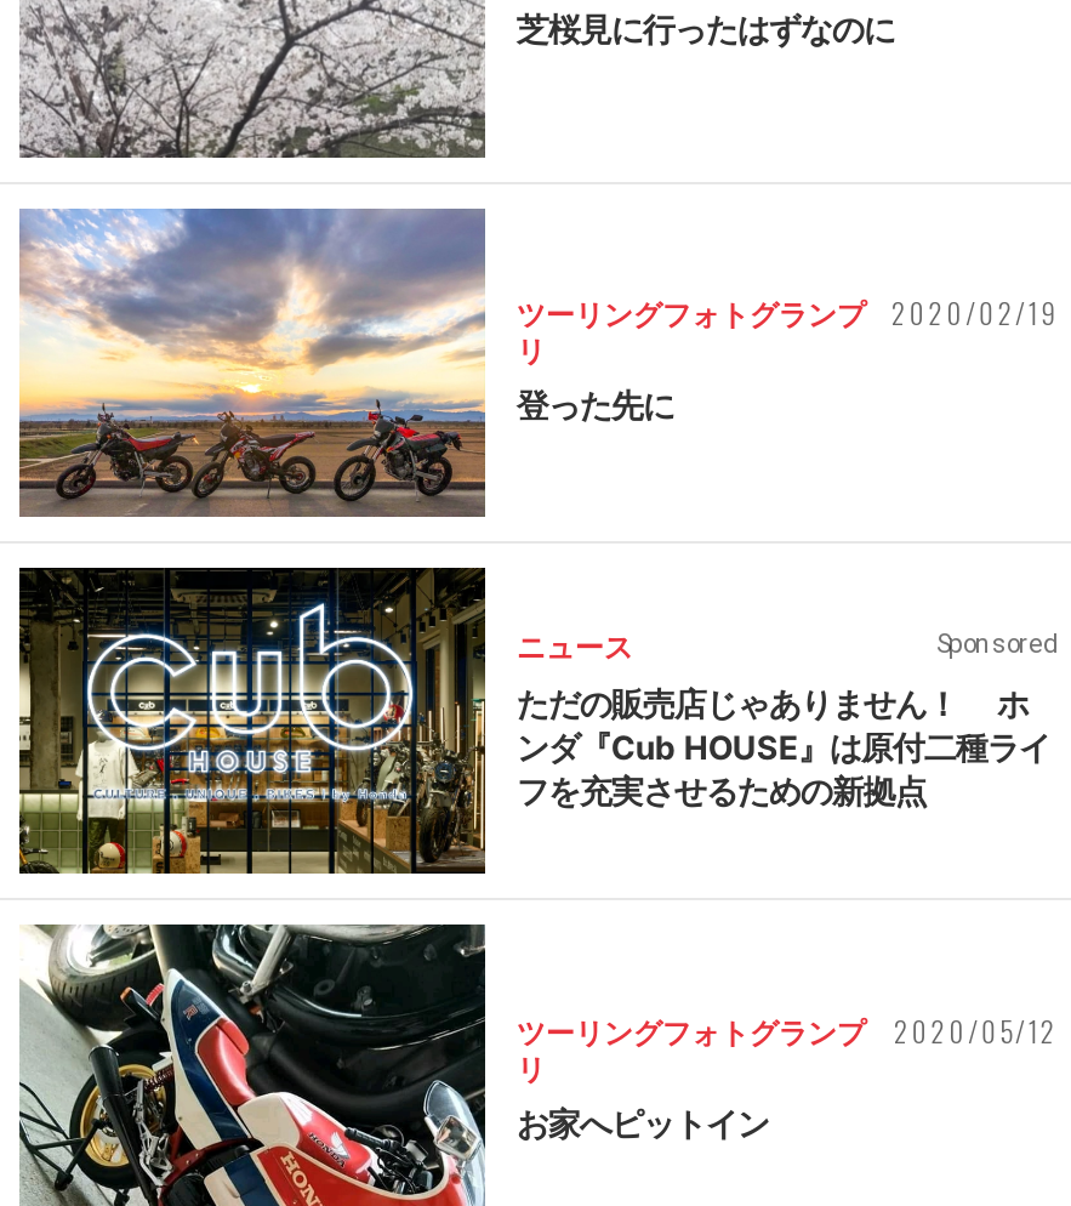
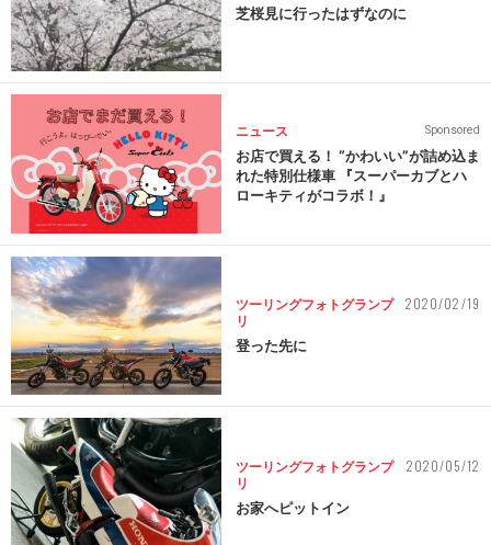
+ [image]
+ お店で買える！ “かわいい”が詰め込ま
+ れた特別仕様車 『スーパーカブとハ
+ ローキティがコラボ！』

moved down: [image] | ツーリングフォトグランプ | リ | 2020/02/19 | 登った先に

- [image]
- ただの販売店じゃありません！ ホ
- ンダ『Cub HOUSE』は原付二種ライ
- フを充実させるための新拠点

moved up: ニュース | Sponsored
